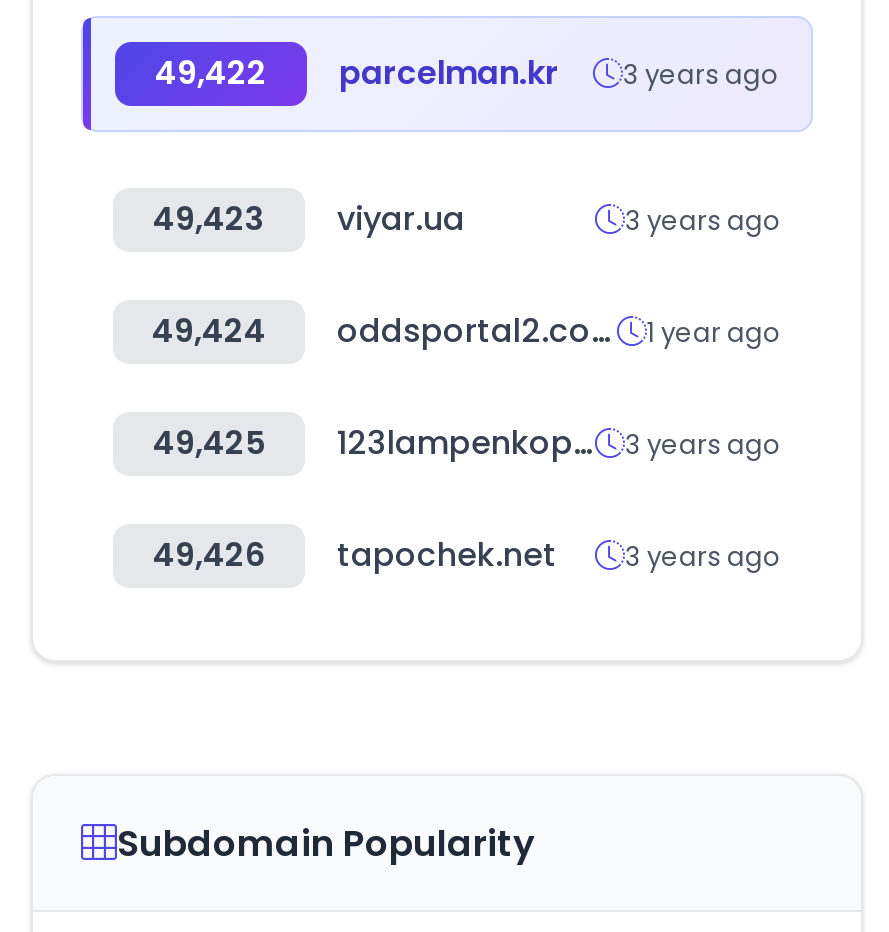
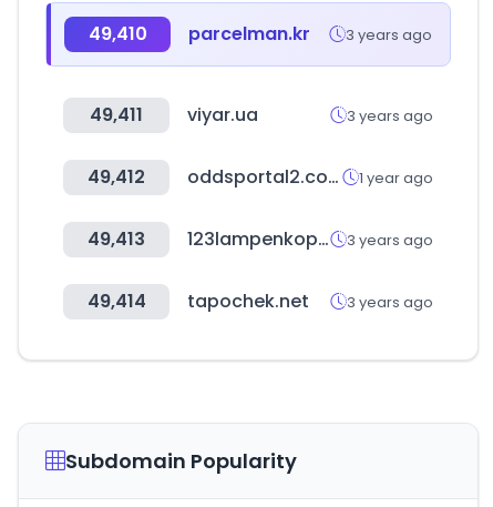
- 49,422 parcelman.kr 3 years ago
+ 49,410 parcelman.kr 3 years ago

- 49,423 viyar.ua
+ 49,411 viyar.ua

- 49,424
+ 49,412

- 49,425
+ 49,413

- 49,426 tapochek.net 3 years ago
+ 49,414 tapochek.net 3 years ago
